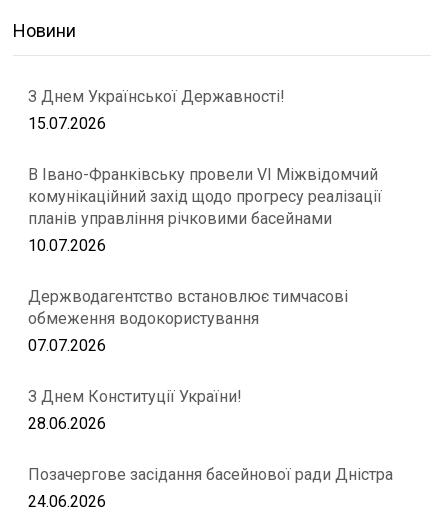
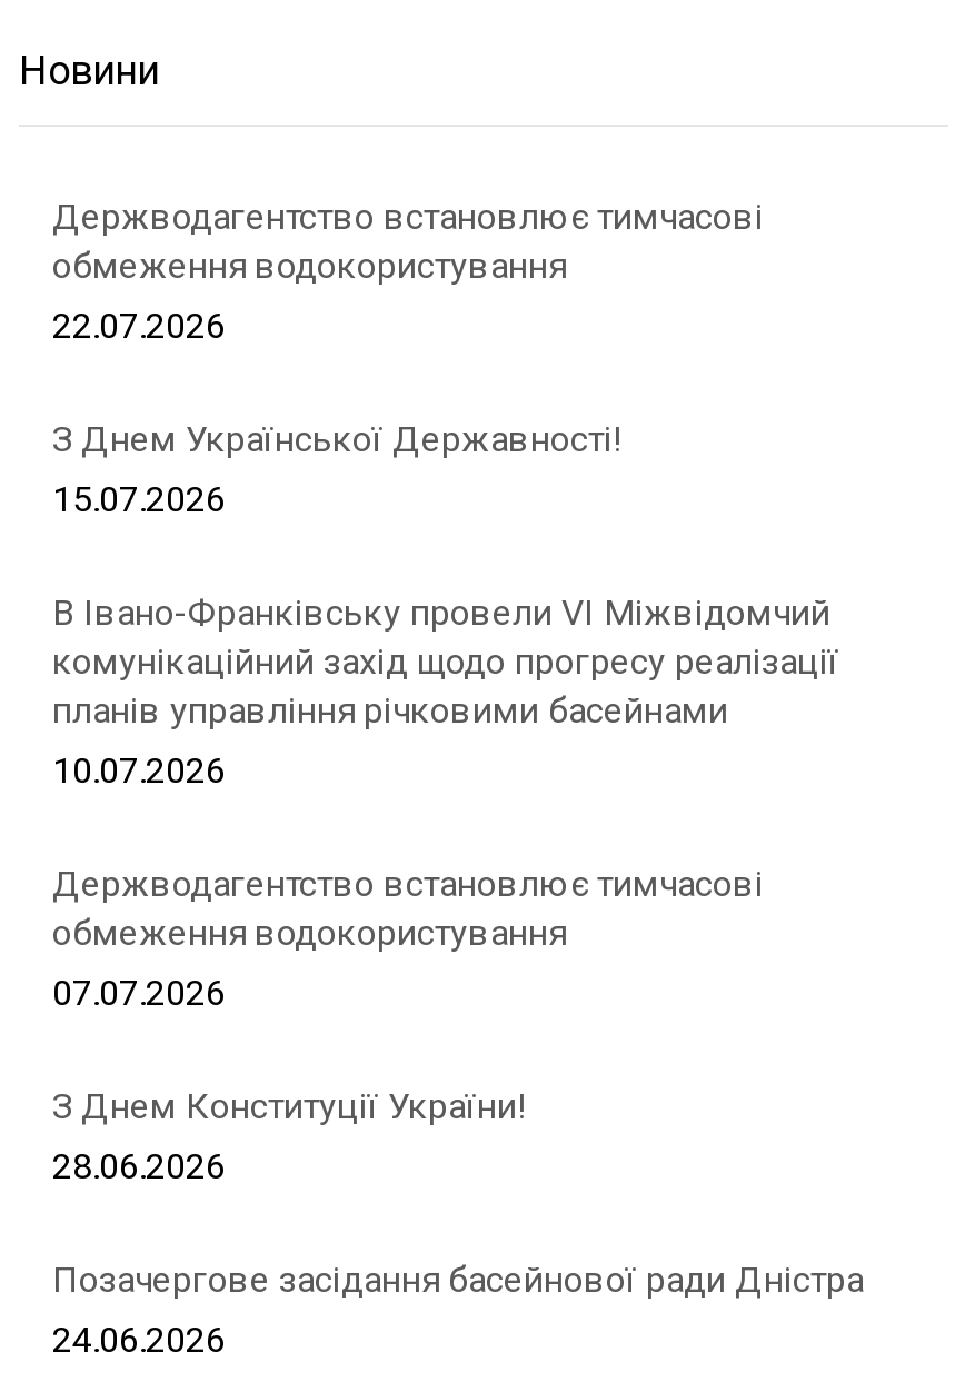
+ Держводагентство встановлює тимчасові
+ обмеження водокористування
+ 22.07.2026
